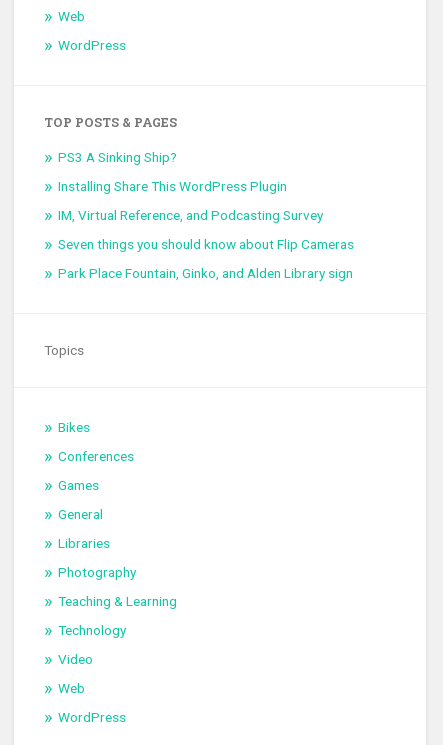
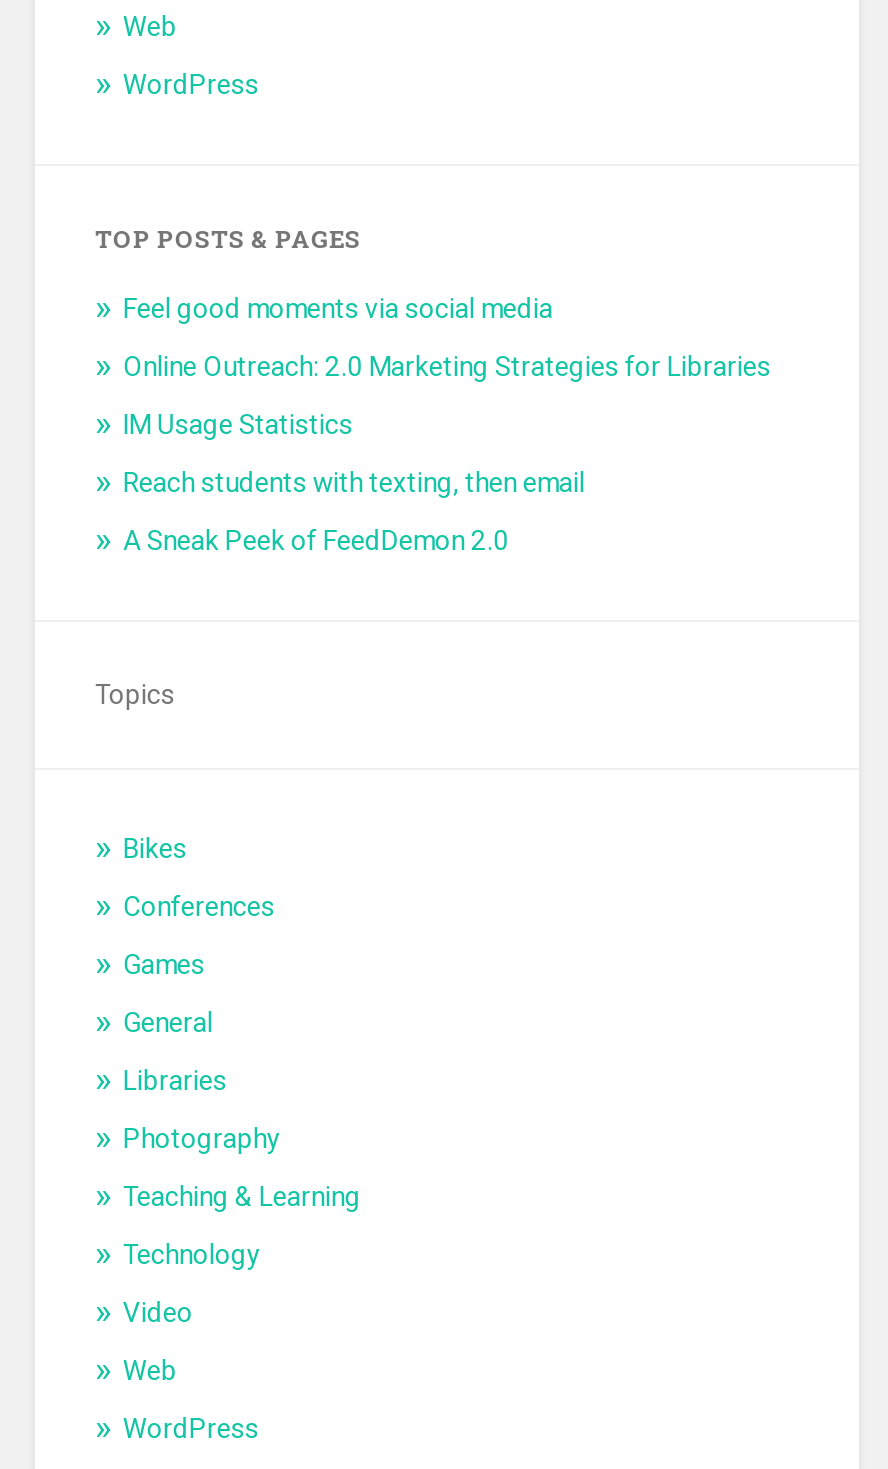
- PS3 A Sinking Ship?
+ Feel good moments via social media

- Installing Share This WordPress Plugin
+ Online Outreach: 2.0 Marketing Strategies for Libraries

- IM, Virtual Reference, and Podcasting Survey
+ IM Usage Statistics

- Seven things you should know about Flip Cameras
+ Reach students with texting, then email

- Park Place Fountain, Ginko, and Alden Library sign
+ A Sneak Peek of FeedDemon 2.0
